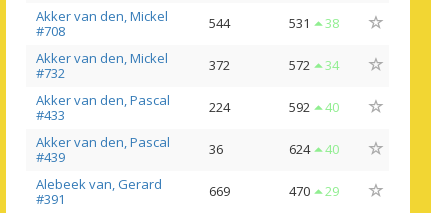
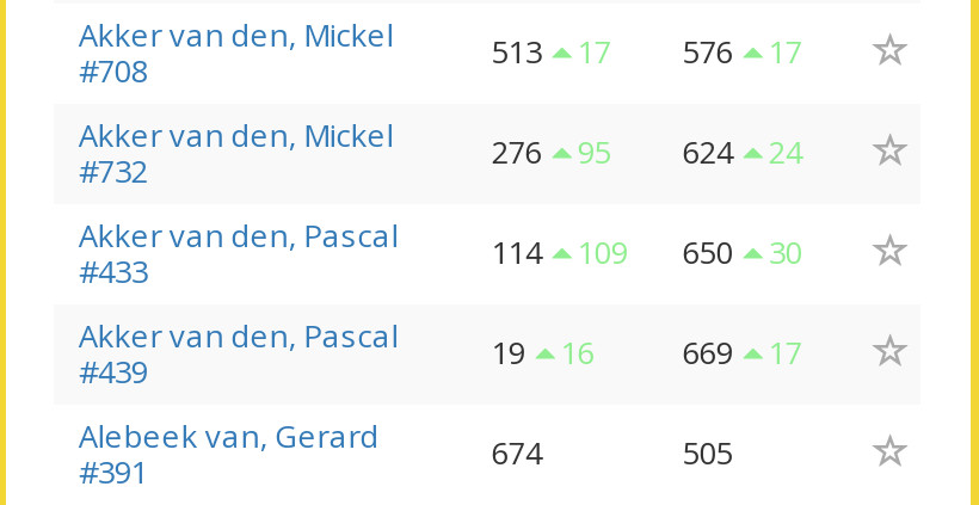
- 544
- 531
- 38
+ 513
+ 17
+ 576
+ 17

- 372
- 572
- 34
+ 276
+ 95
+ 624
+ 24

- 224
- 592
- 40
+ 114
+ 109
+ 650
+ 30

- 36
- 624
- 40
+ 19
+ 16
+ 669
+ 17

- 669
- 470
- 29
+ 674
+ 505
